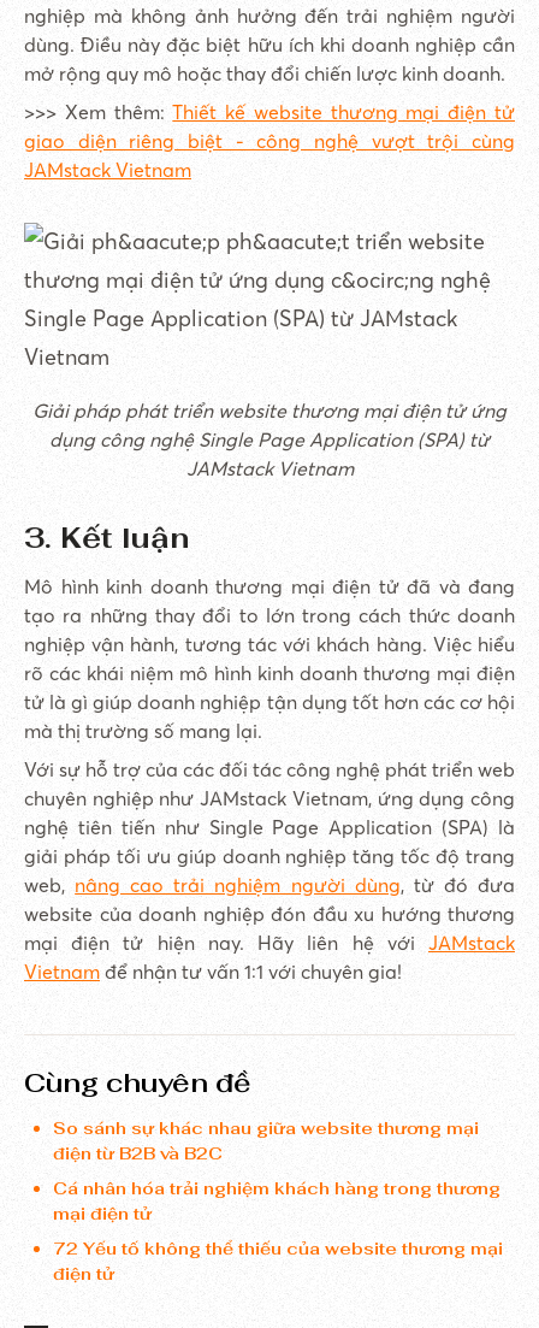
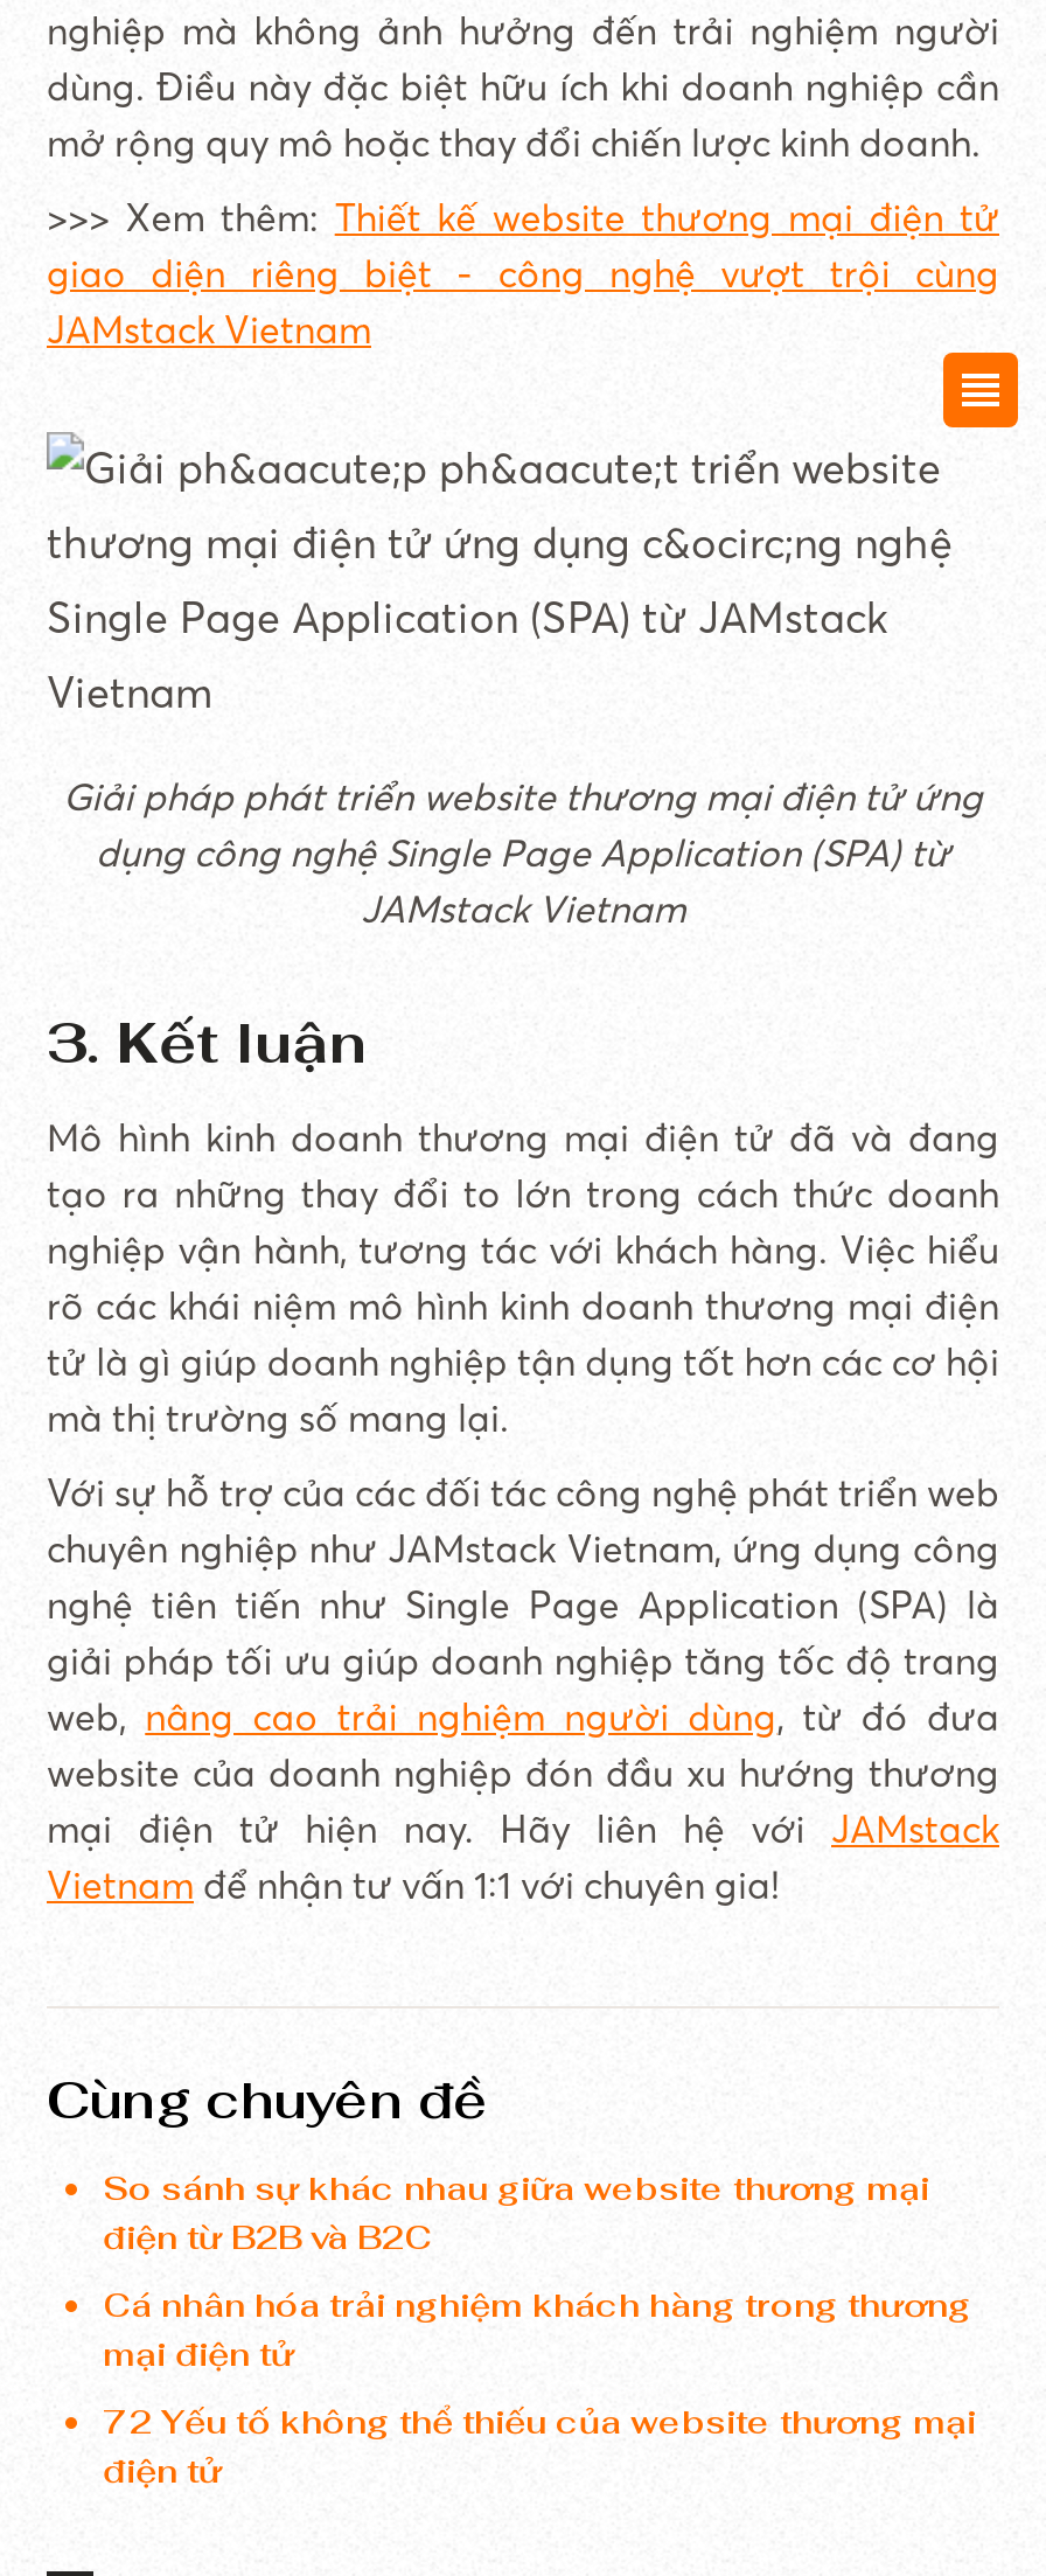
+ [image]
